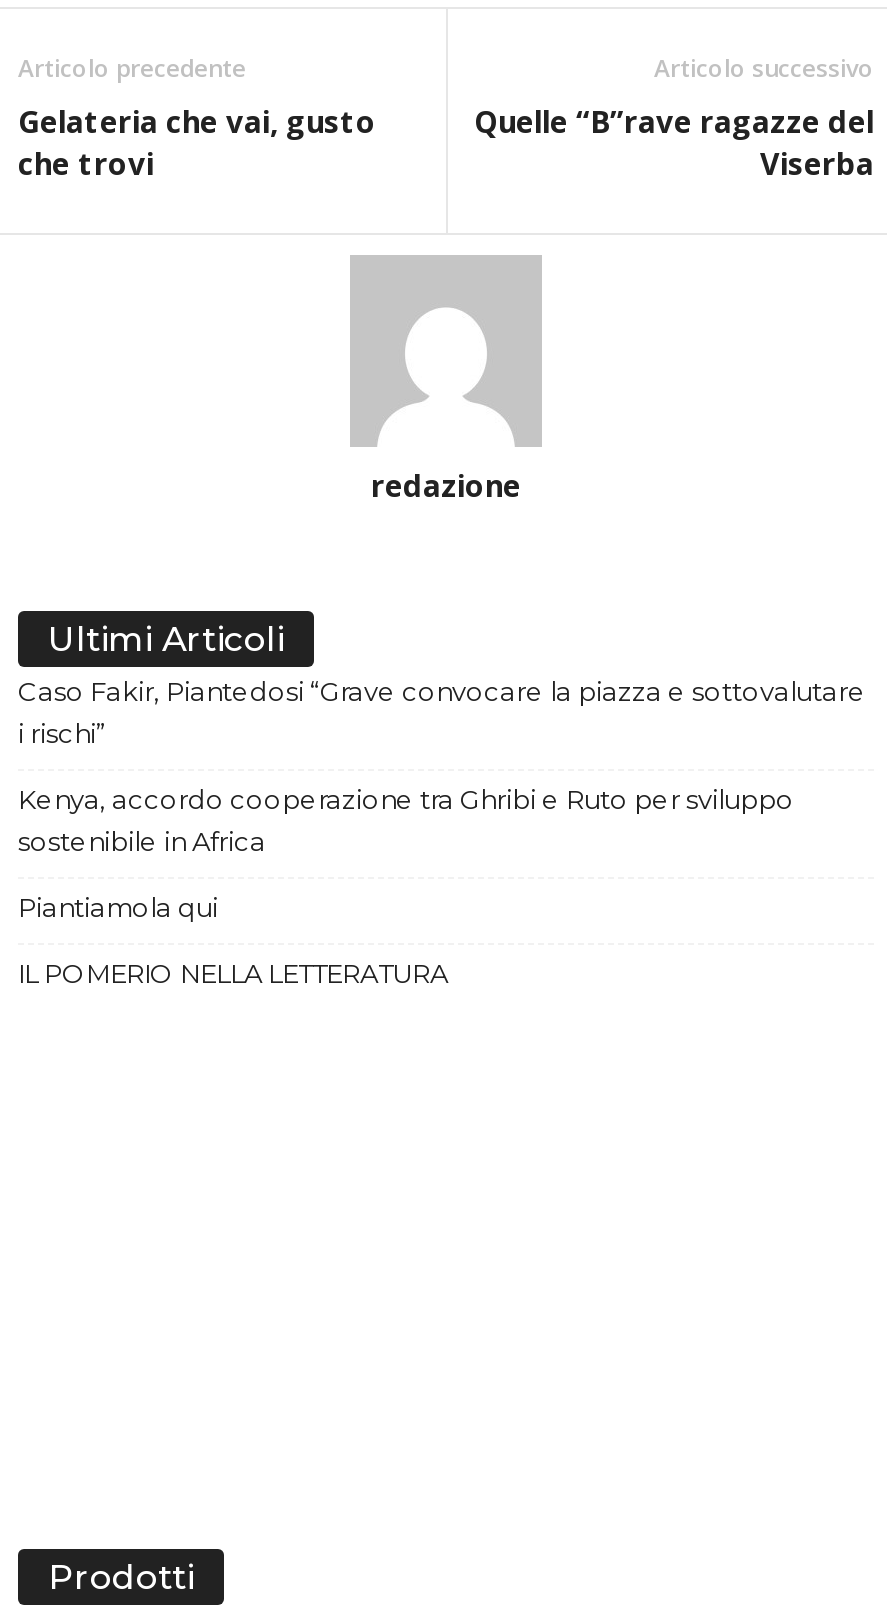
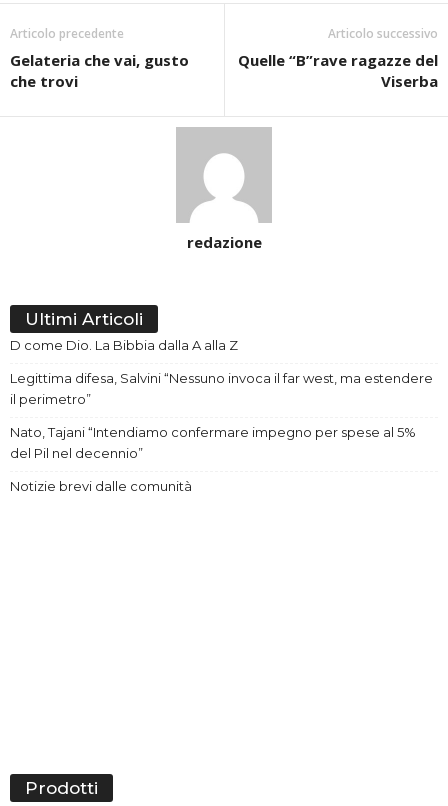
- Caso Fakir, Piantedosi “Grave convocare la piazza e sottovalutare
- i rischi”
+ D come Dio. La Bibbia dalla A alla Z

- Kenya, accordo cooperazione tra Ghribi e Ruto per sviluppo
- sostenibile in Africa
+ Legittima difesa, Salvini “Nessuno invoca il far west, ma estendere
+ il perimetro”

- Piantiamola qui
+ Nato, Tajani “Intendiamo confermare impegno per spese al 5%
+ del Pil nel decennio”

- IL POMERIO NELLA LETTERATURA
+ Notizie brevi dalle comunità
